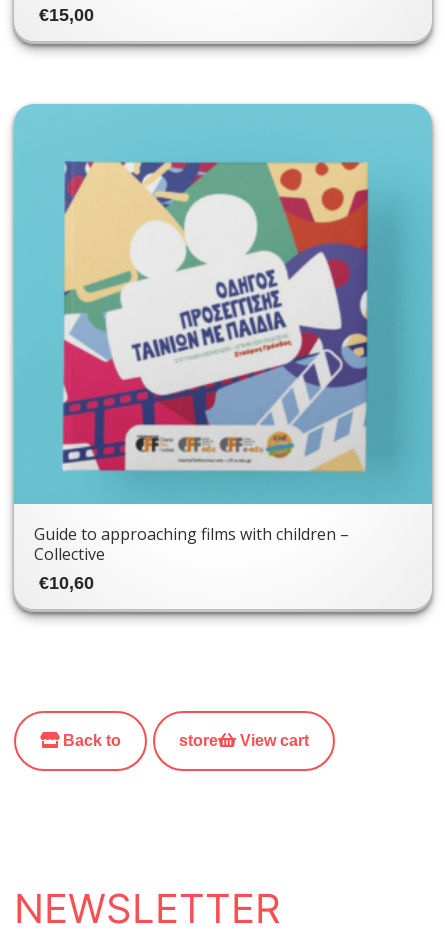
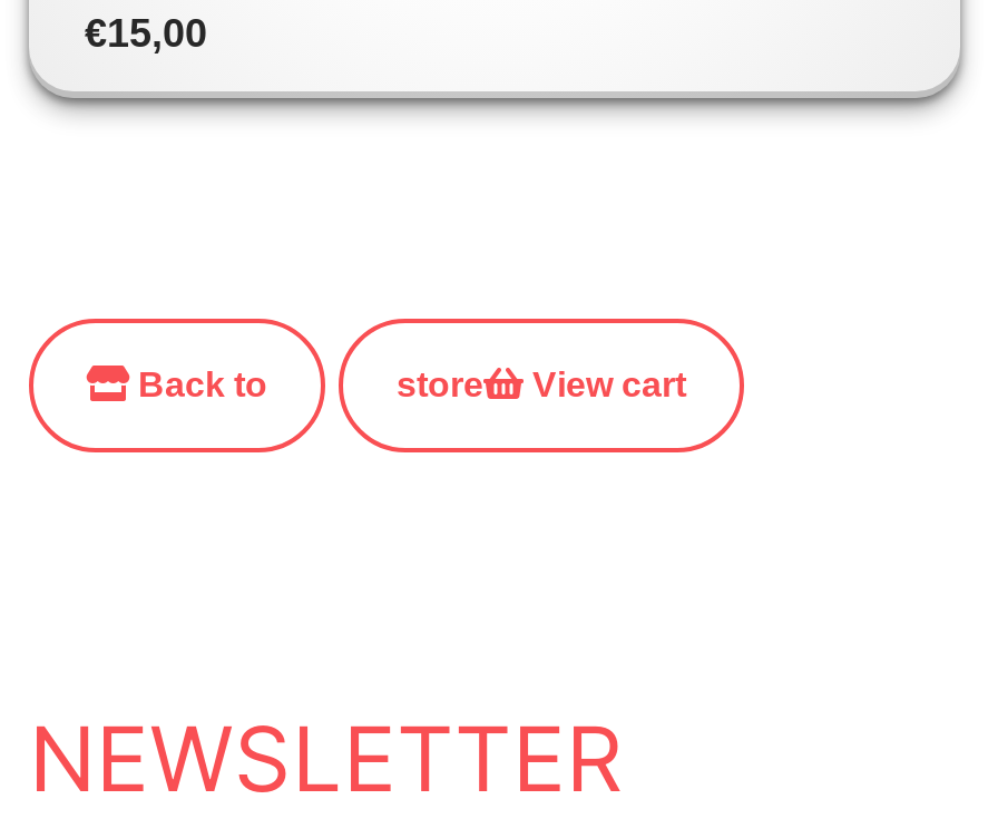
- [image]
- Guide to approaching films with children –
- Collective
- €10,60
